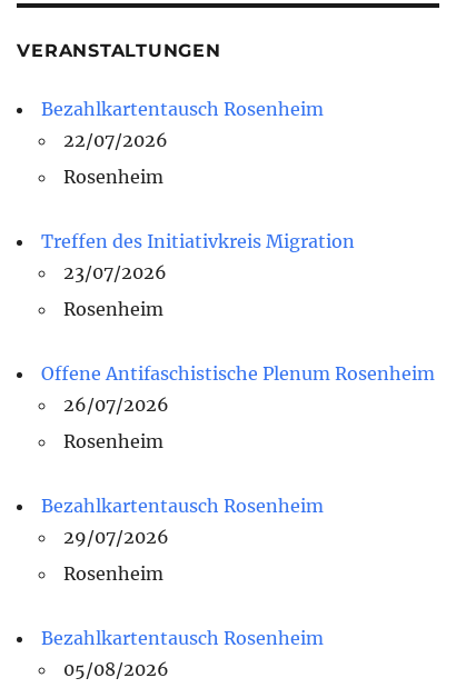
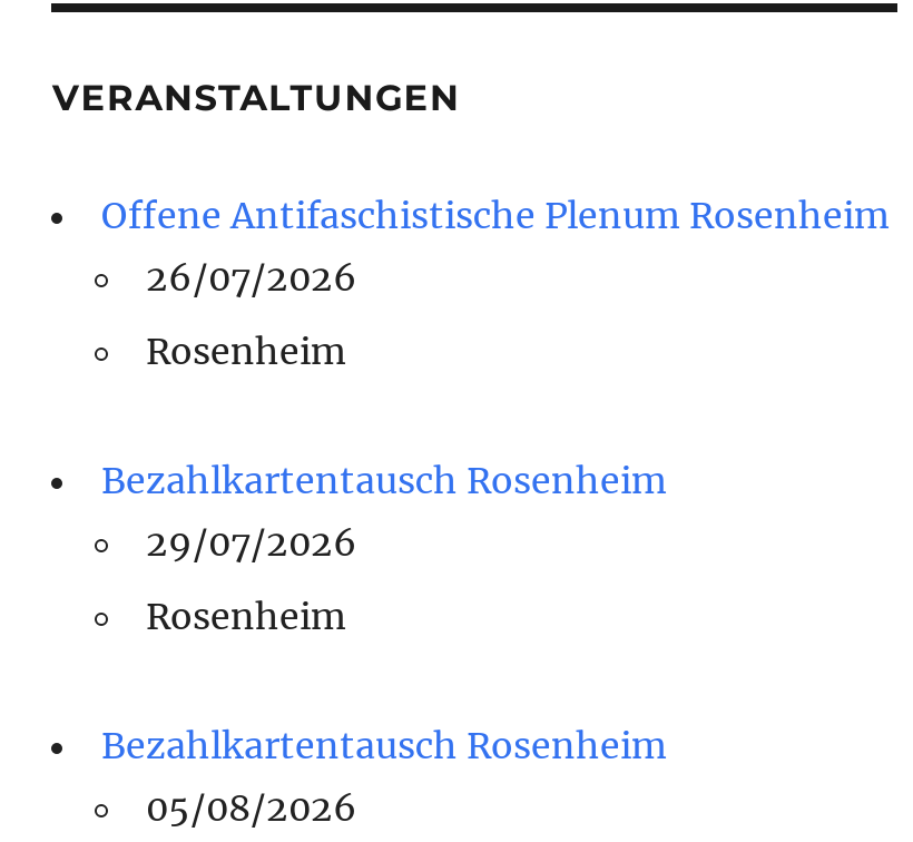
- Bezahlkartentausch Rosenheim
- 22/07/2026
- Rosenheim
- Treffen des Initiativkreis Migration
- 23/07/2026
- Rosenheim
